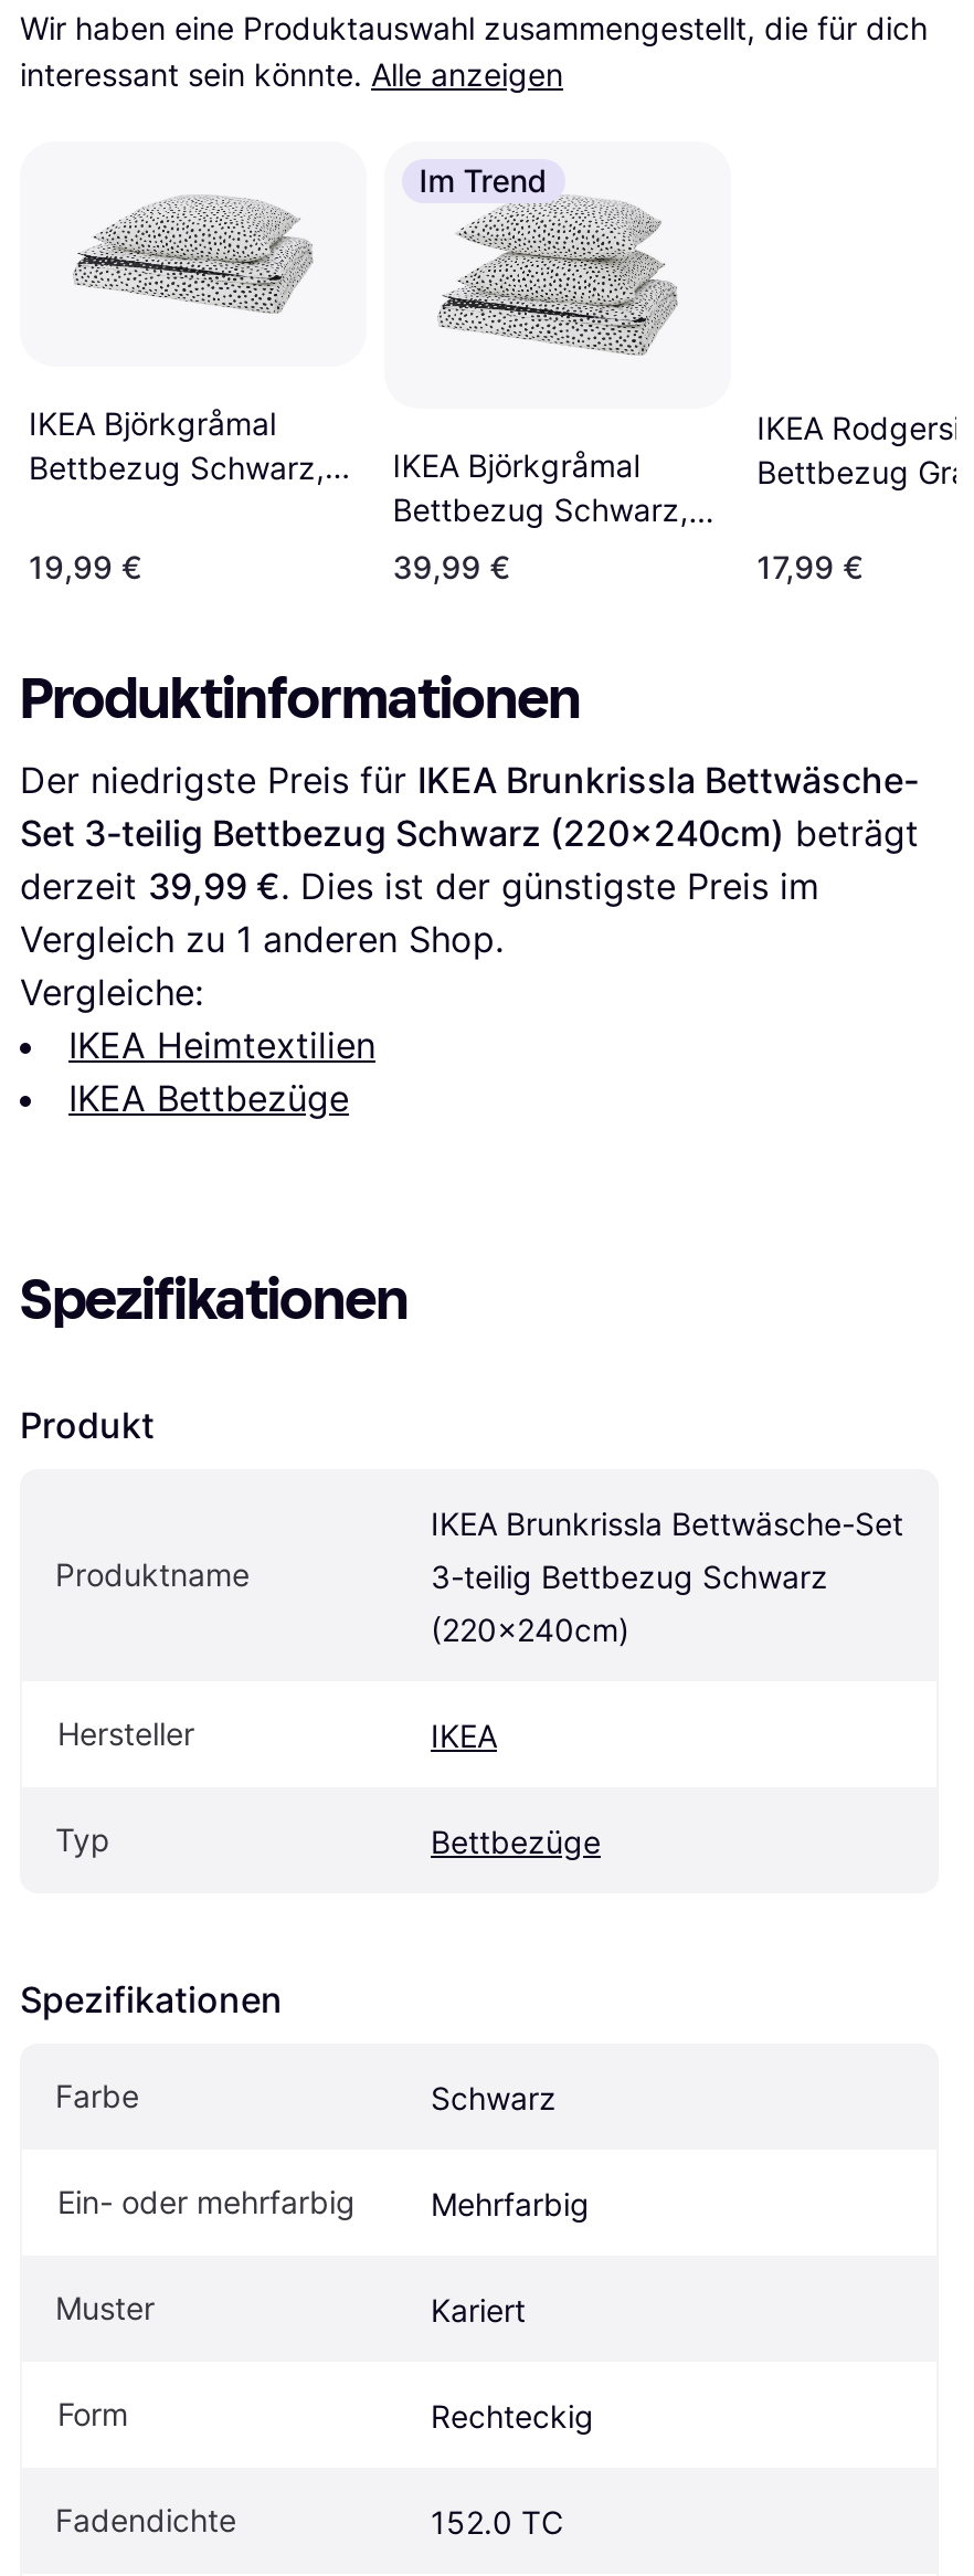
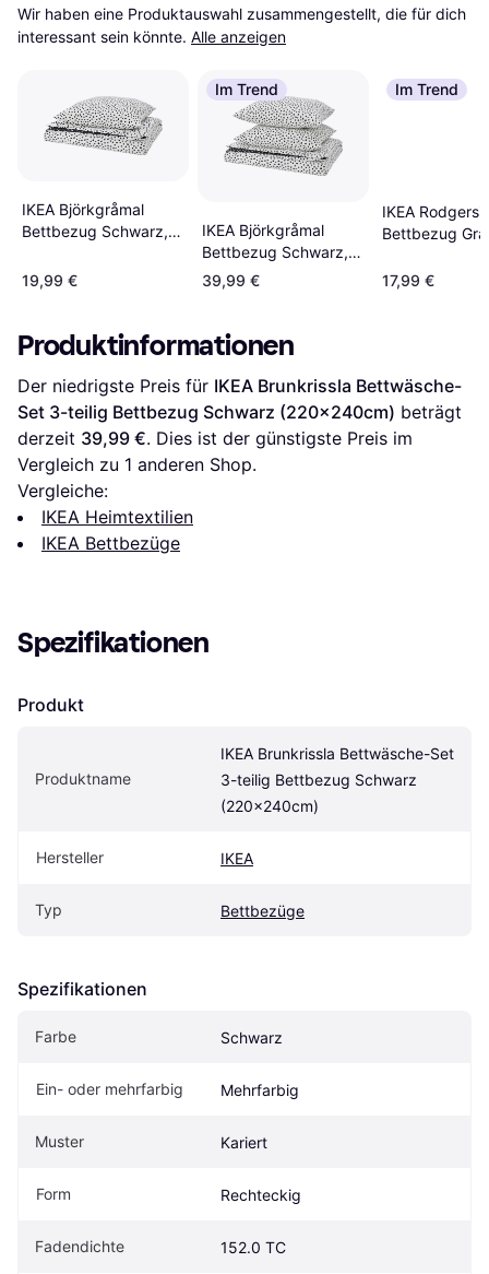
+ Im Trend
